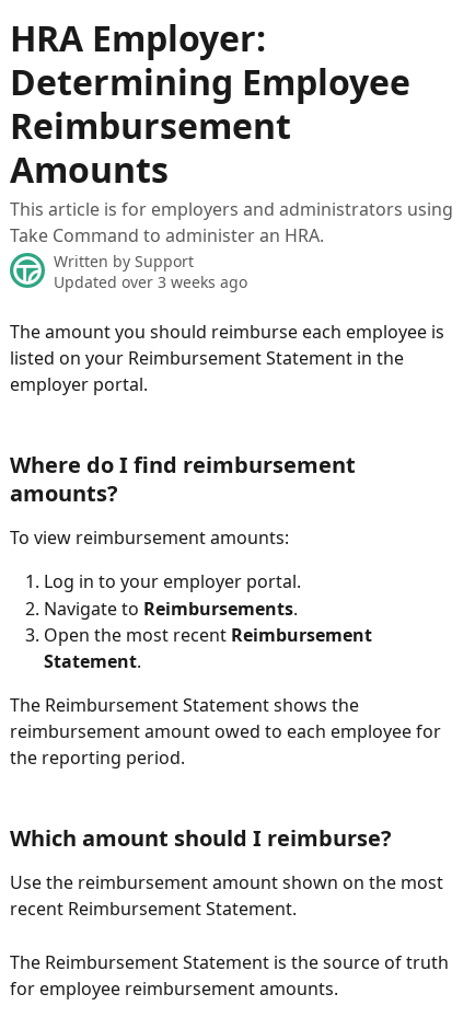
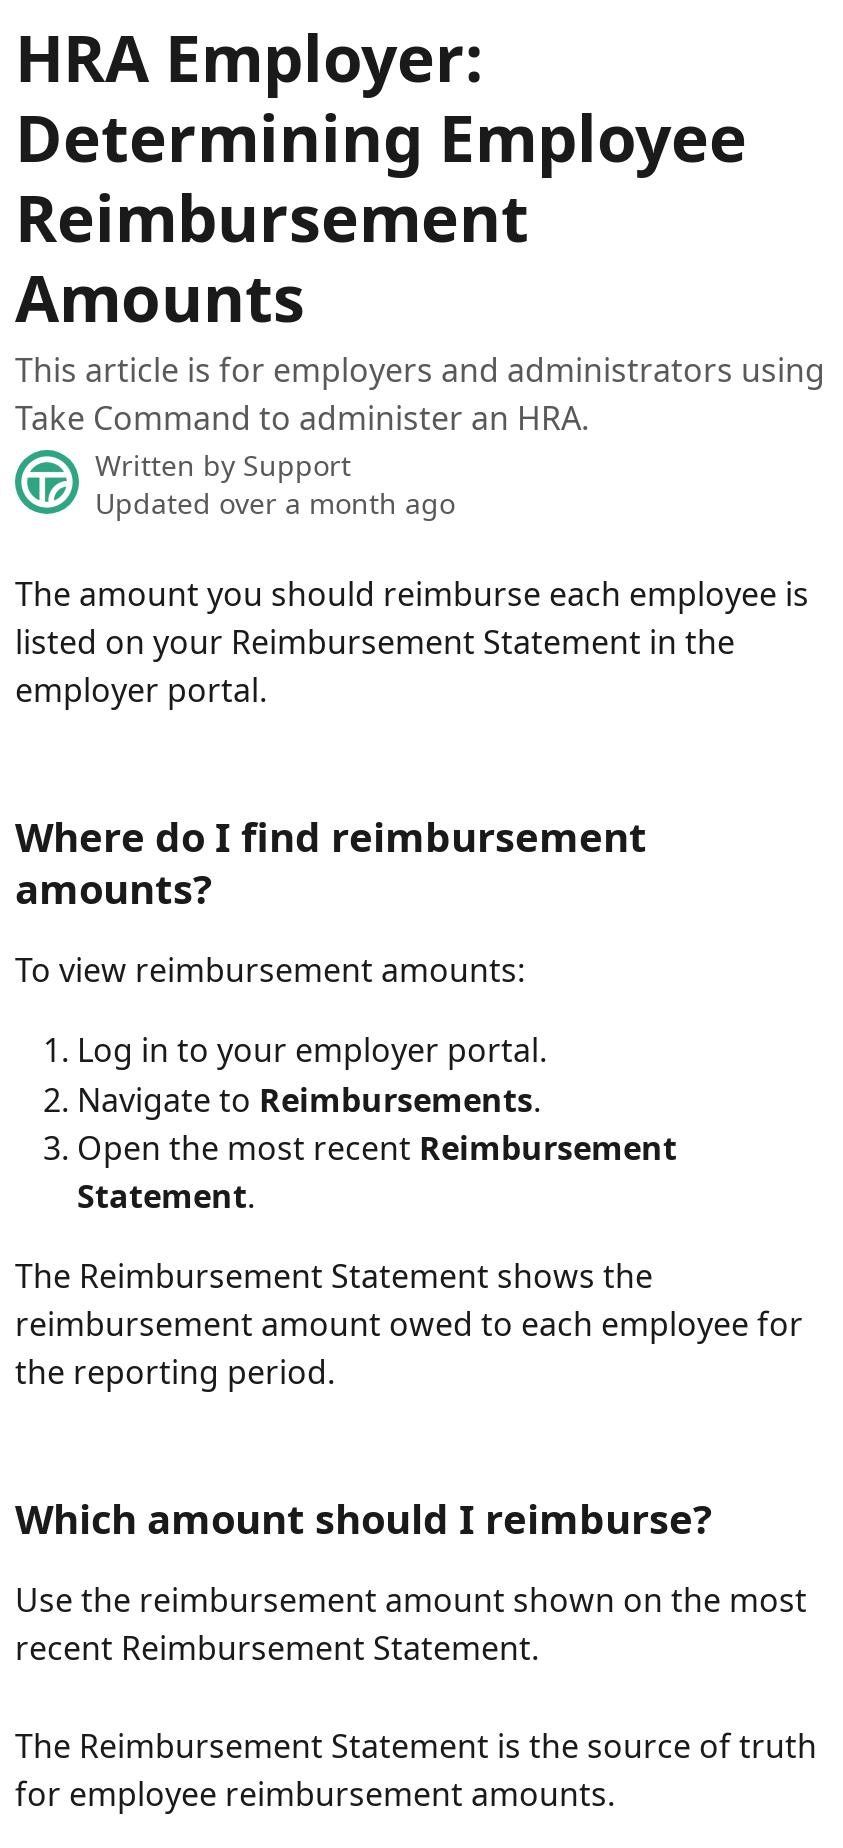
- Updated over 3 weeks ago
+ Updated over a month ago
